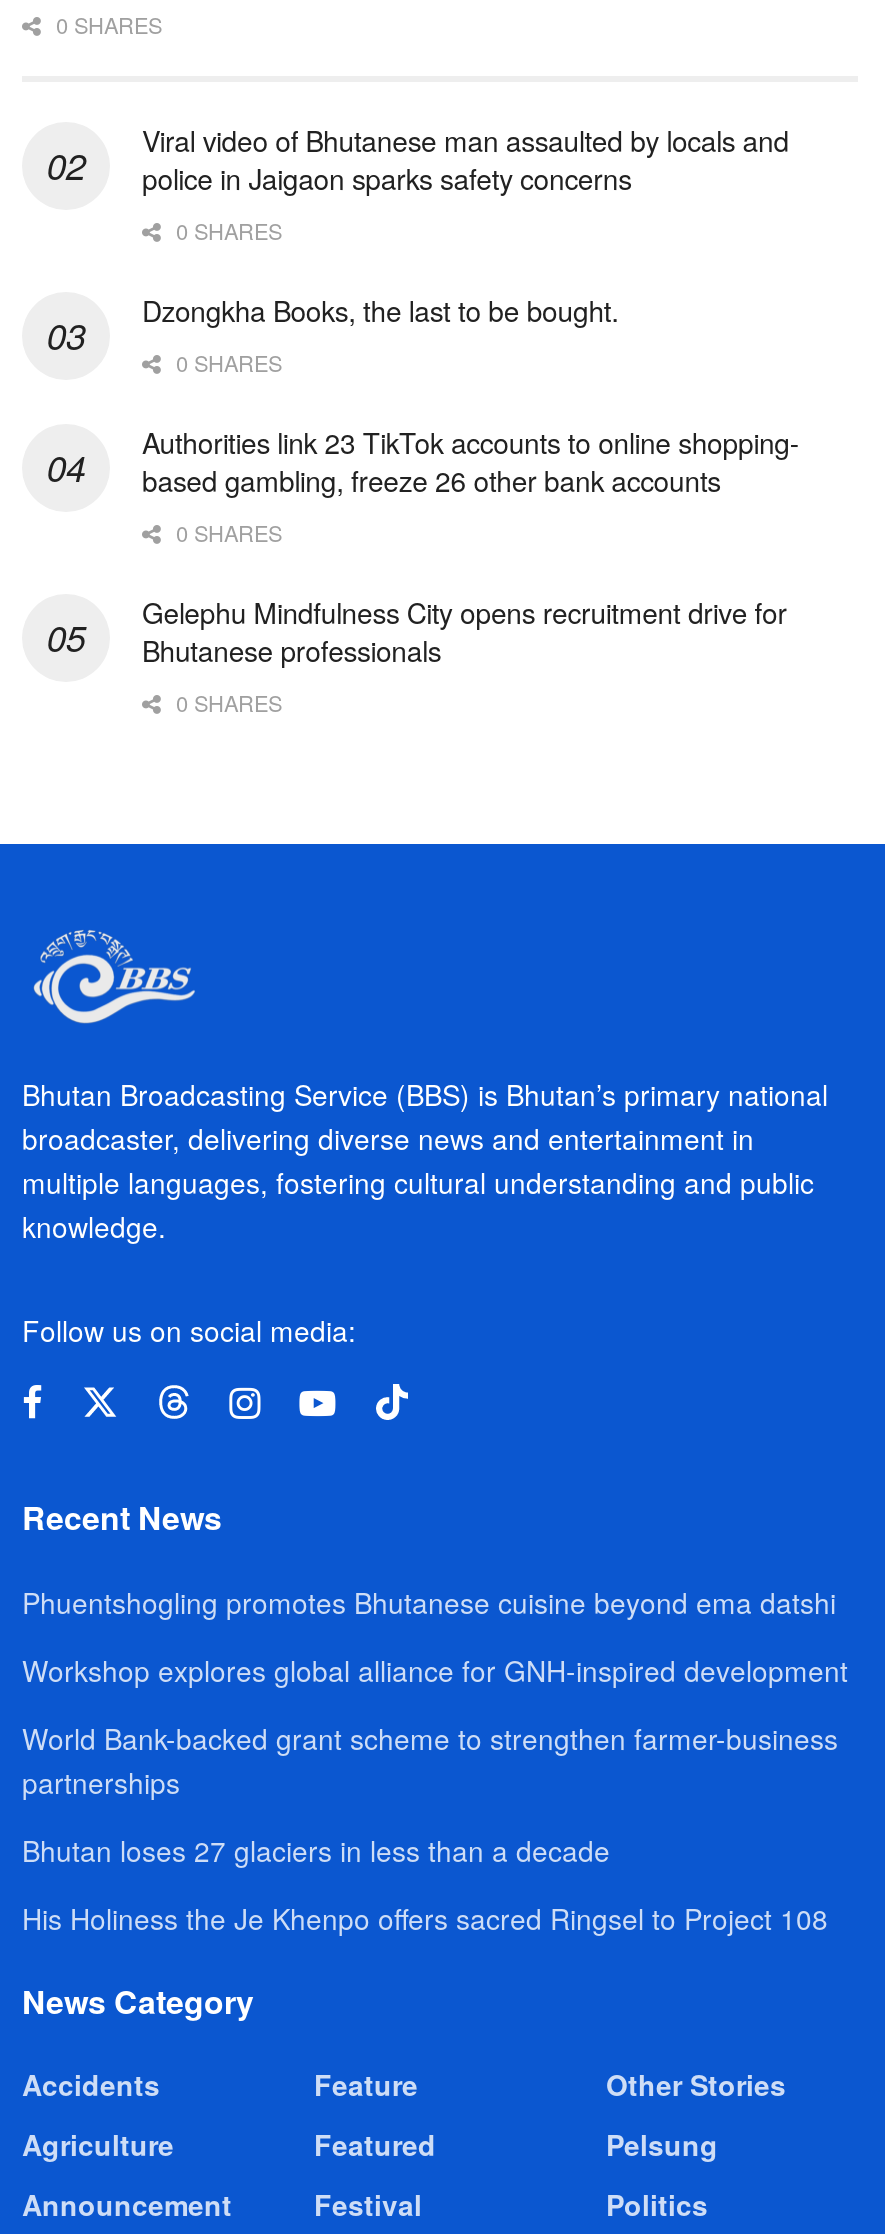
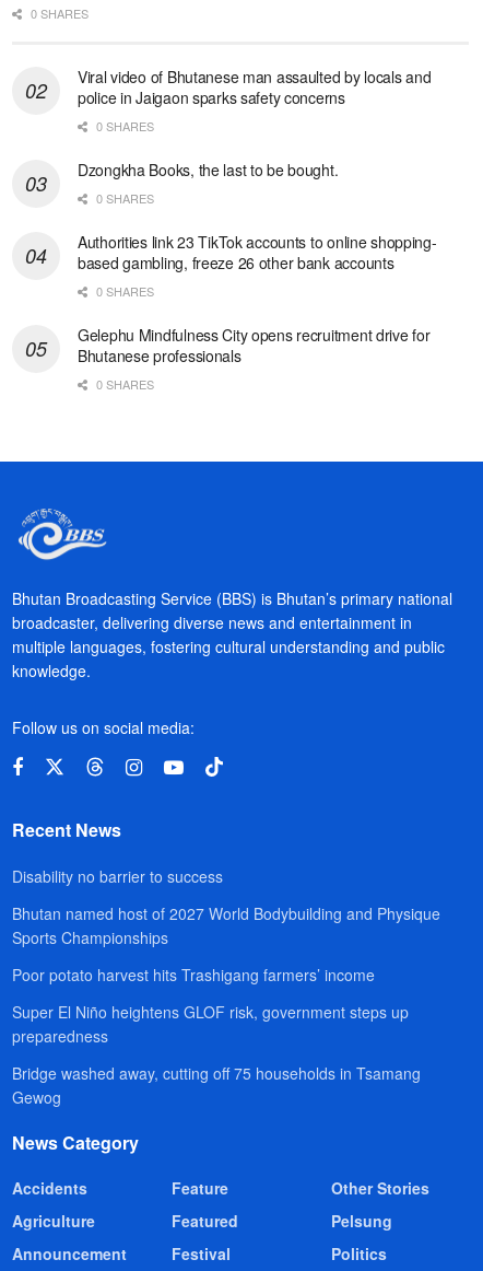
- Phuentshogling promotes Bhutanese cuisine beyond ema datshi
+ Disability no barrier to success

- Workshop explores global alliance for GNH-inspired development
+ Bhutan named host of 2027 World Bodybuilding and Physique
+ Sports Championships

- World Bank-backed grant scheme to strengthen farmer-business
- partnerships
+ Poor potato harvest hits Trashigang farmers’ income

- Bhutan loses 27 glaciers in less than a decade
+ Super El Niño heightens GLOF risk, government steps up
+ preparedness

- His Holiness the Je Khenpo offers sacred Ringsel to Project 108
+ Bridge washed away, cutting off 75 households in Tsamang
+ Gewog
